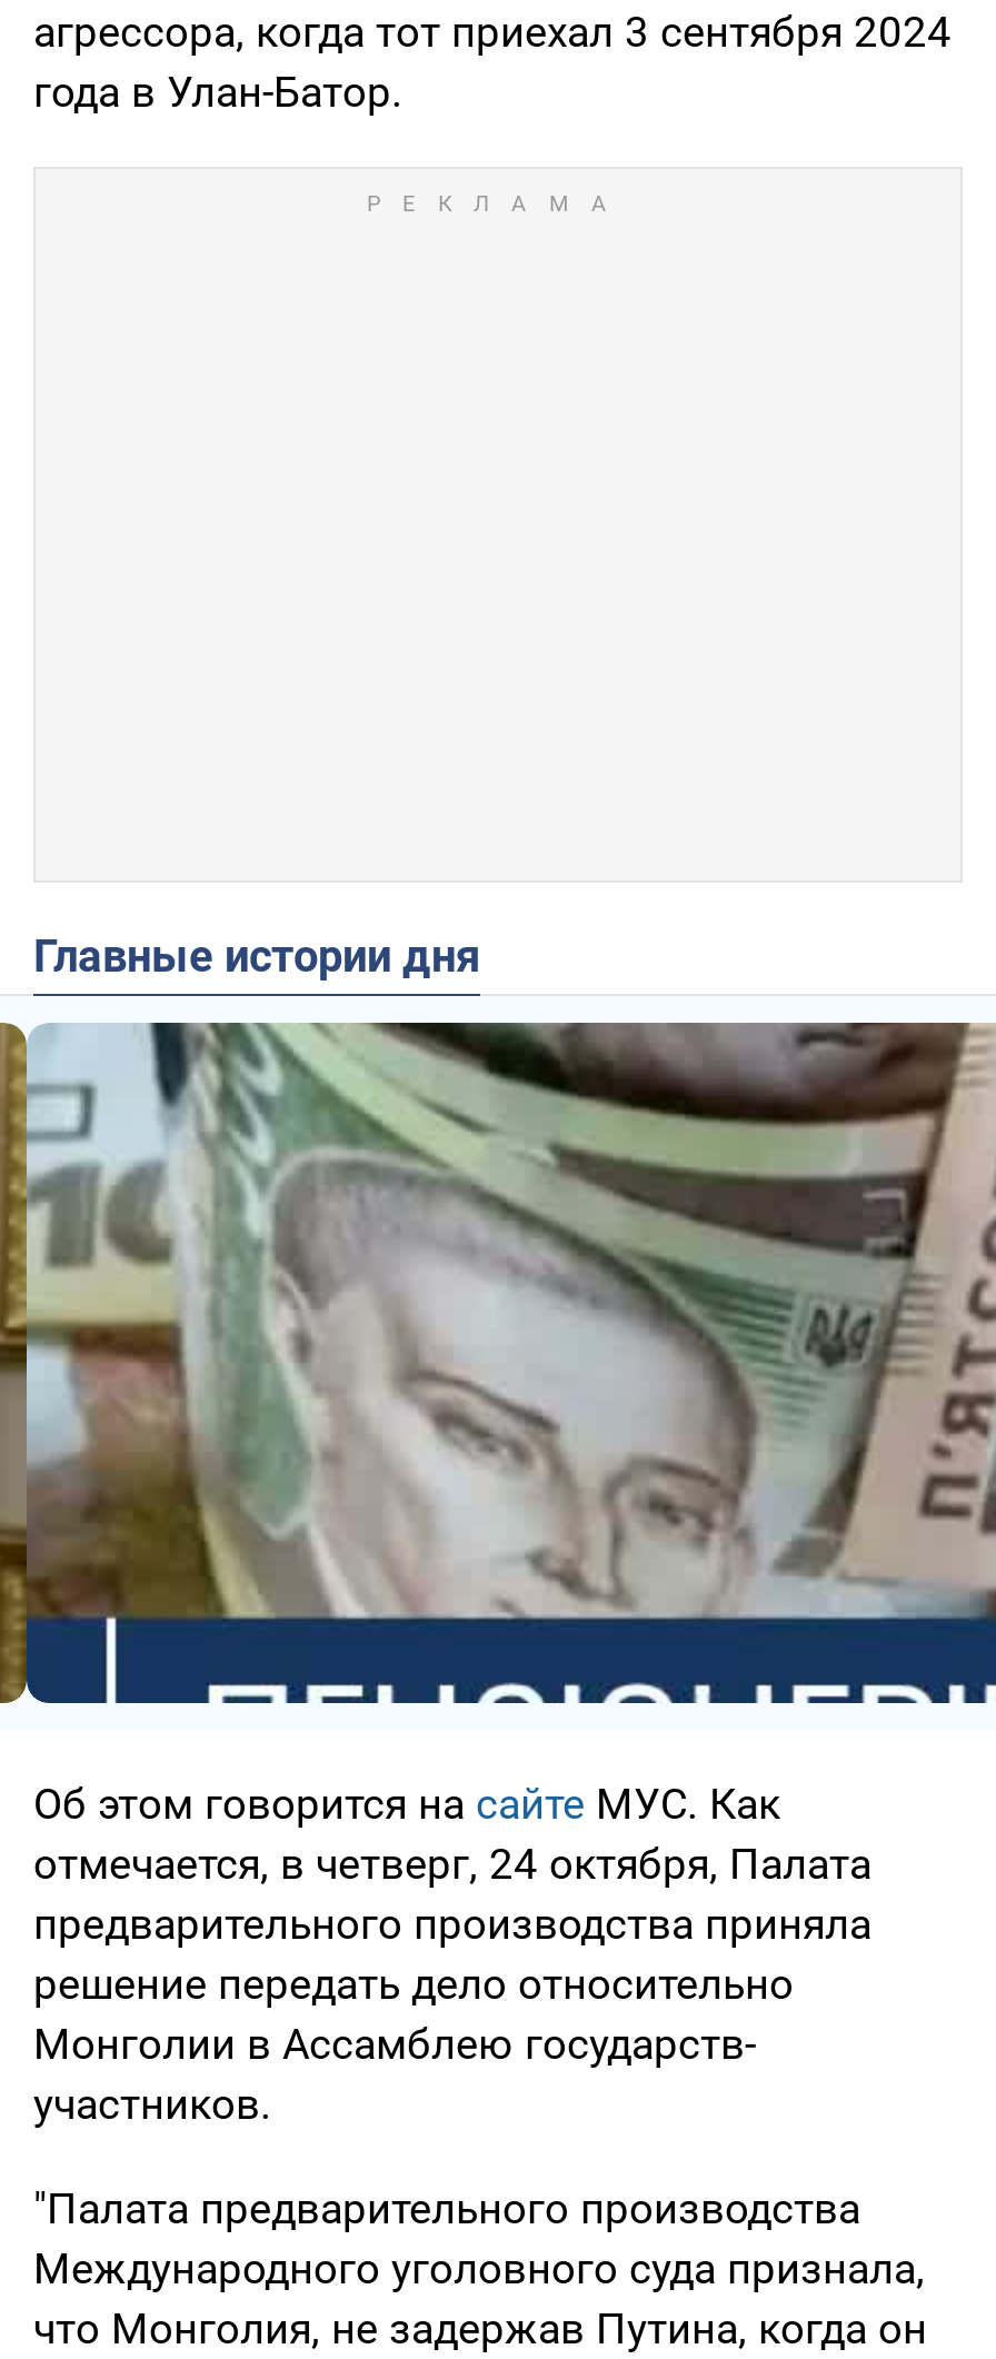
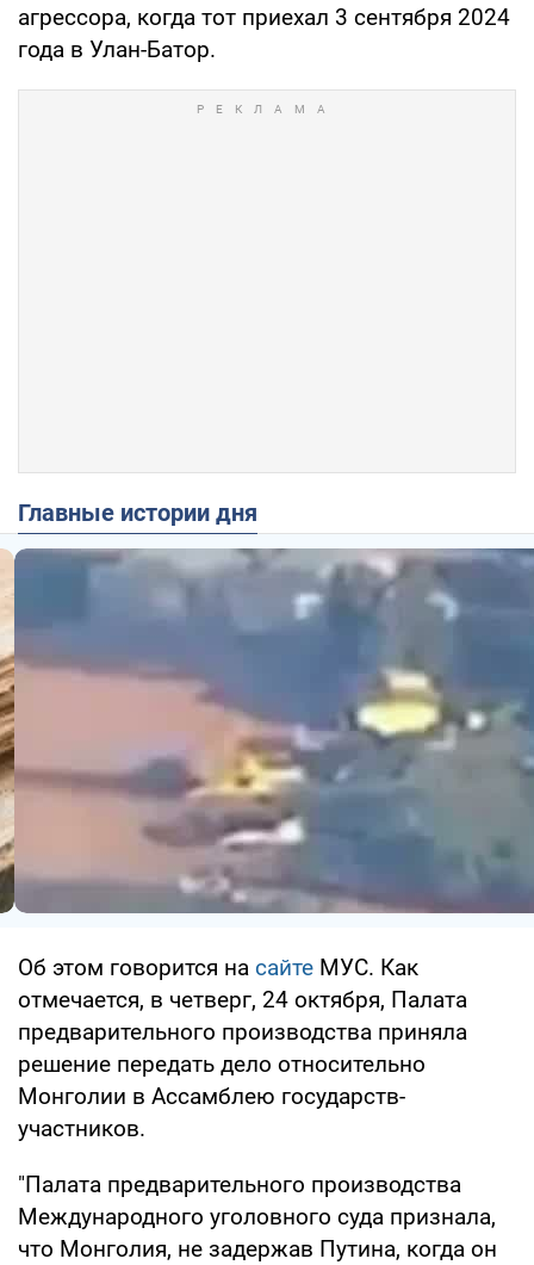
- [image]
+ [image]
